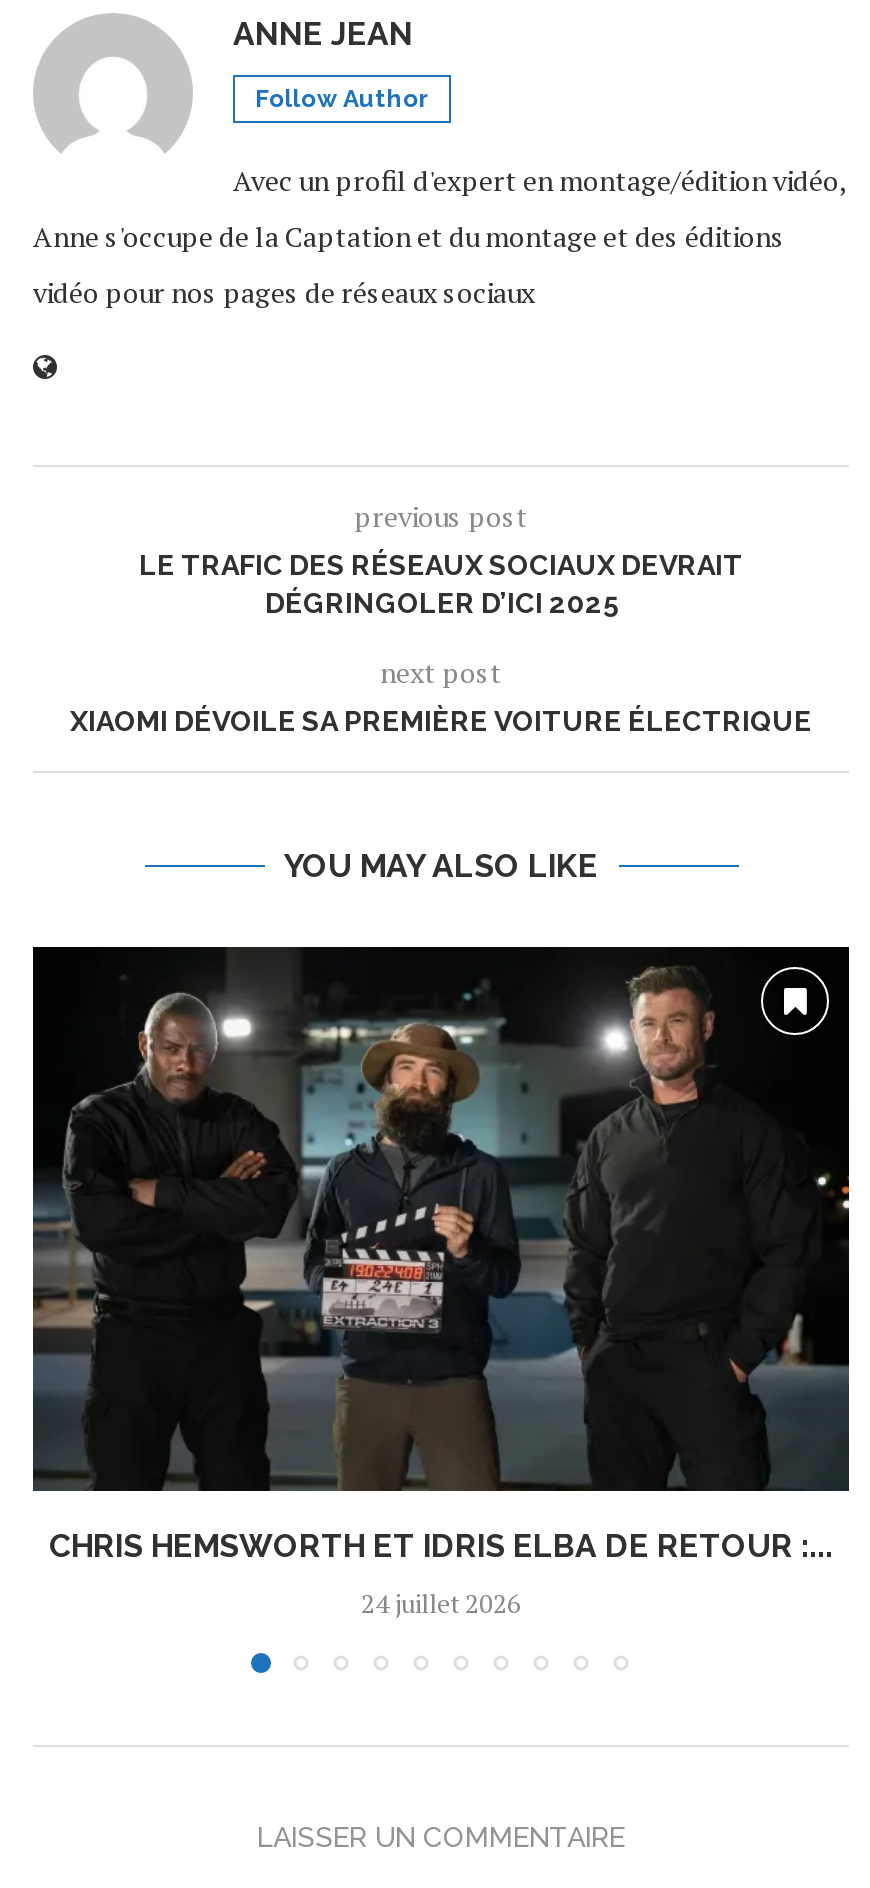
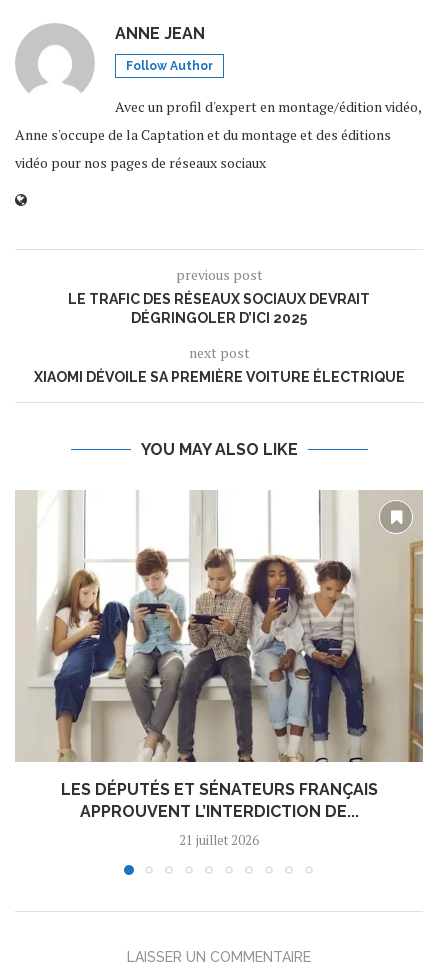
- [image]
- CHRIS HEMSWORTH ET IDRIS ELBA DE RETOUR :...
+ [image]
+ LES DÉPUTÉS ET SÉNATEURS FRANÇAIS
+ APPROUVENT L’INTERDICTION DE...

- 24 juillet 2026
+ 21 juillet 2026
